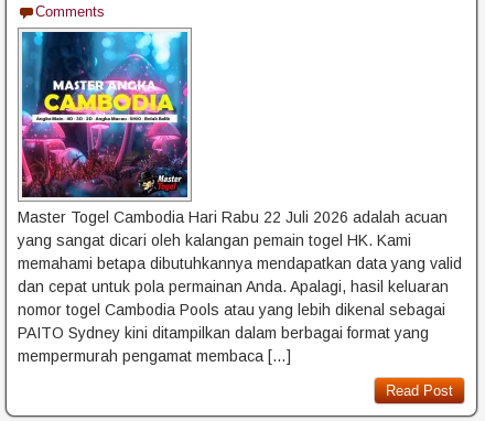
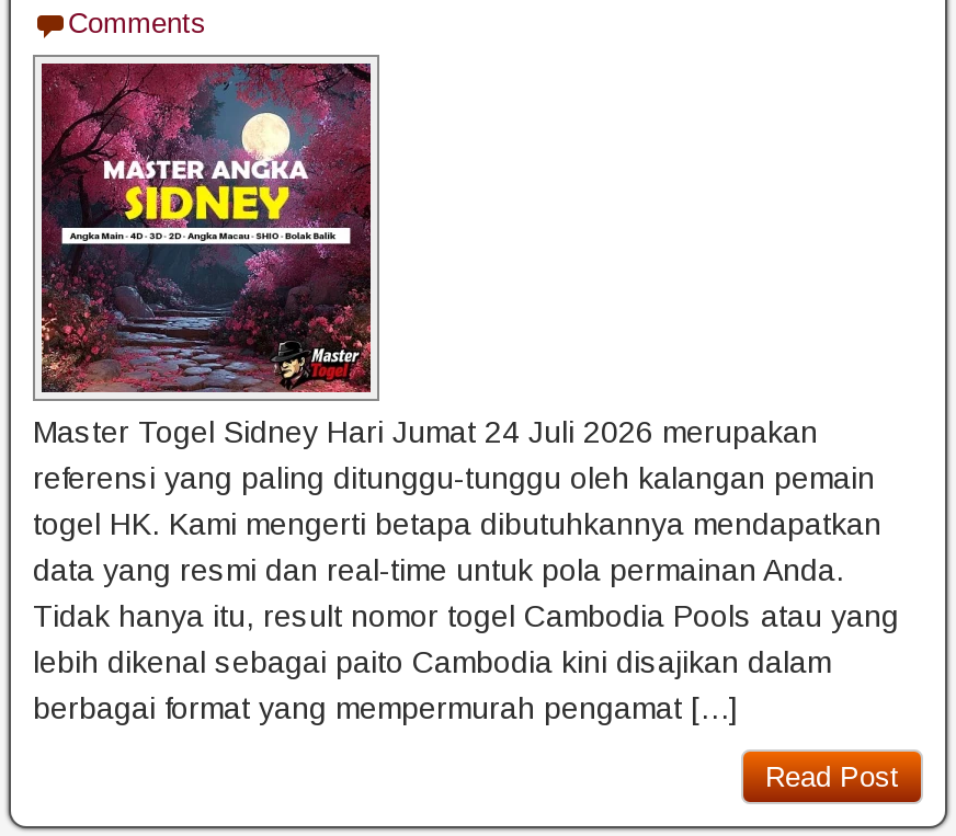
- [image]
- Master Togel Cambodia Hari Rabu 22 Juli 2026 adalah acuan
- yang sangat dicari oleh kalangan pemain togel HK. Kami
- memahami betapa dibutuhkannya mendapatkan data yang valid
- dan cepat untuk pola permainan Anda. Apalagi, hasil keluaran
- nomor togel Cambodia Pools atau yang lebih dikenal sebagai
- PAITO Sydney kini ditampilkan dalam berbagai format yang
- mempermurah pengamat membaca […]
+ [image]
+ Master Togel Sidney Hari Jumat 24 Juli 2026 merupakan
+ referensi yang paling ditunggu-tunggu oleh kalangan pemain
+ togel HK. Kami mengerti betapa dibutuhkannya mendapatkan
+ data yang resmi dan real-time untuk pola permainan Anda.
+ Tidak hanya itu, result nomor togel Cambodia Pools atau yang
+ lebih dikenal sebagai paito Cambodia kini disajikan dalam
+ berbagai format yang mempermurah pengamat […]
